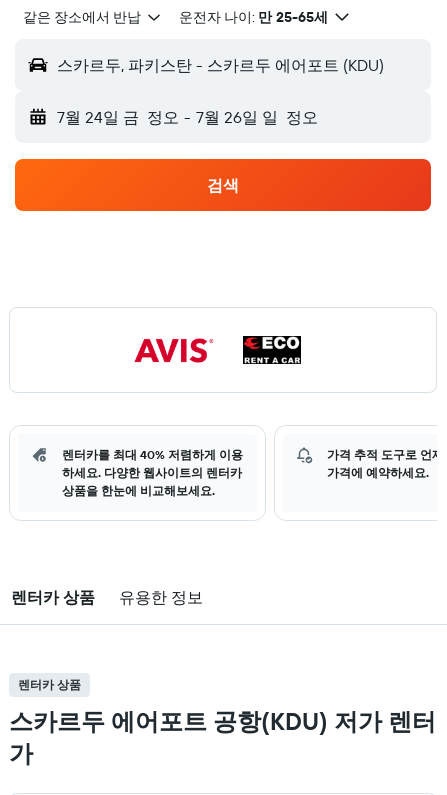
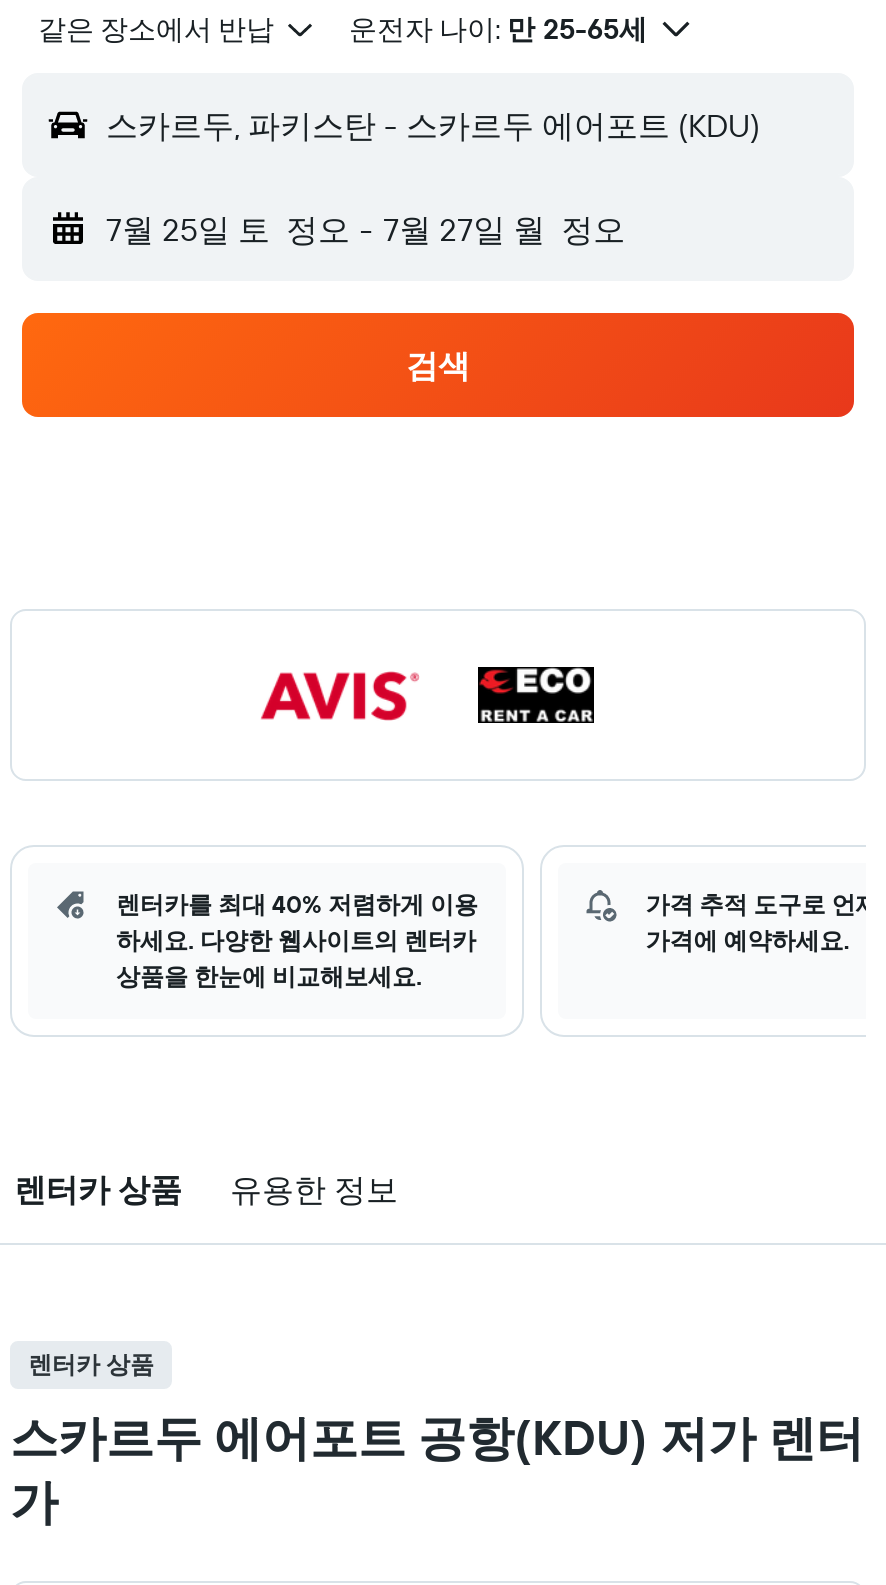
- 7월 24일 금 정오 - 7월 26일 일 정오
+ 7월 25일 토 정오 - 7월 27일 월 정오
